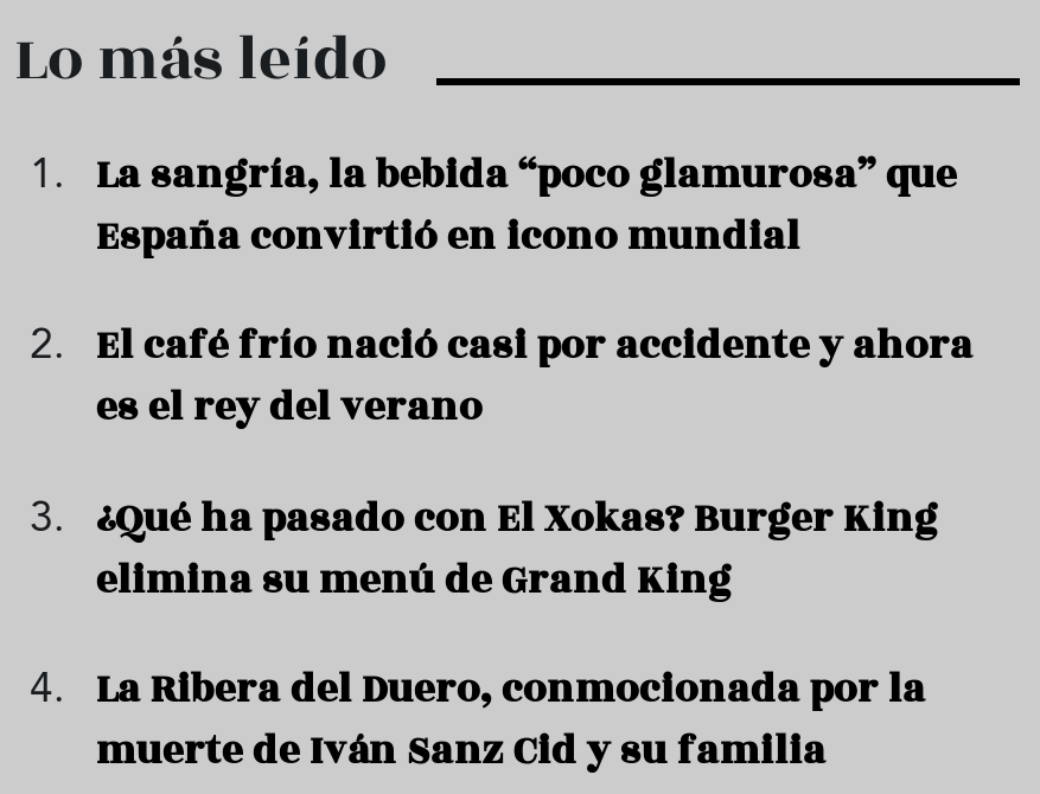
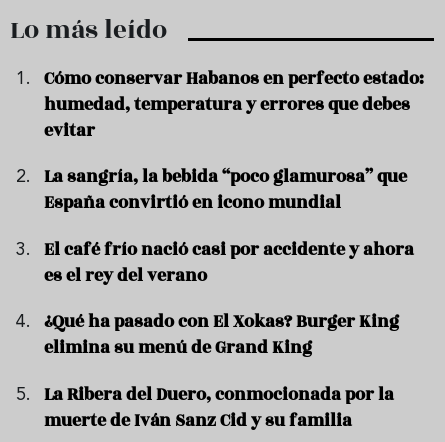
+ Cómo conservar Habanos en perfecto estado:
+ humedad, temperatura y errores que debes
+ evitar
